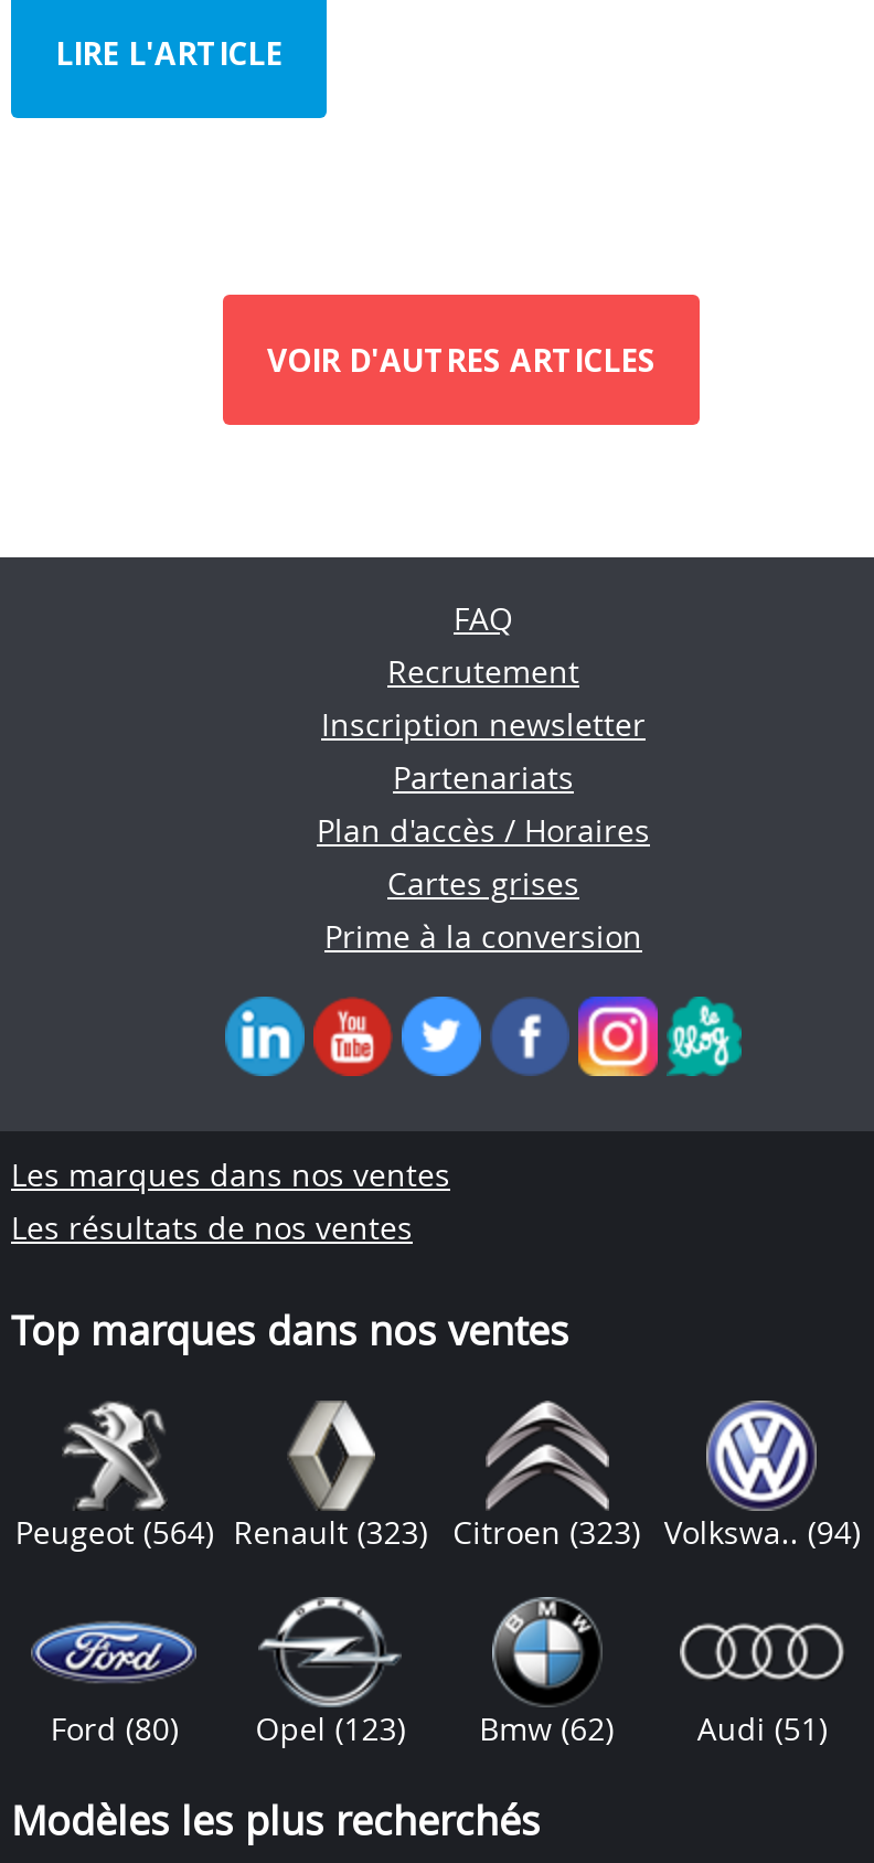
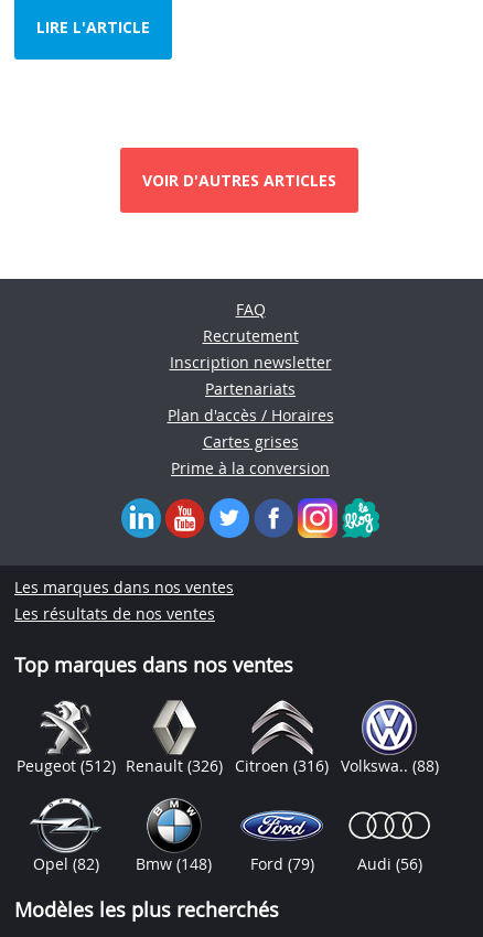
- Peugeot (564) Renault (323) Citroen (323) Volkswa.. (94)
+ Peugeot (512) Renault (326) Citroen (316) Volkswa.. (88)

- [image]
- Ford (80)
- Opel(123)
- Bmw (62)
- Audi (51)
+ [image]
+ Opel (82)
+ Bmw(148)
+ Ford (79)
+ Audi (56)

- [image]
+ [image]

- [image]
+ [image]
